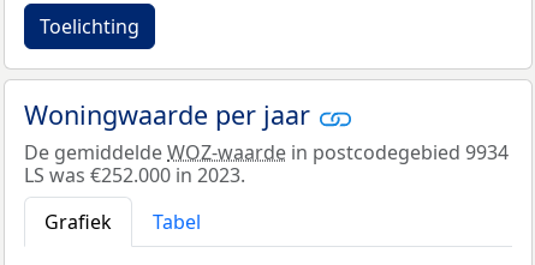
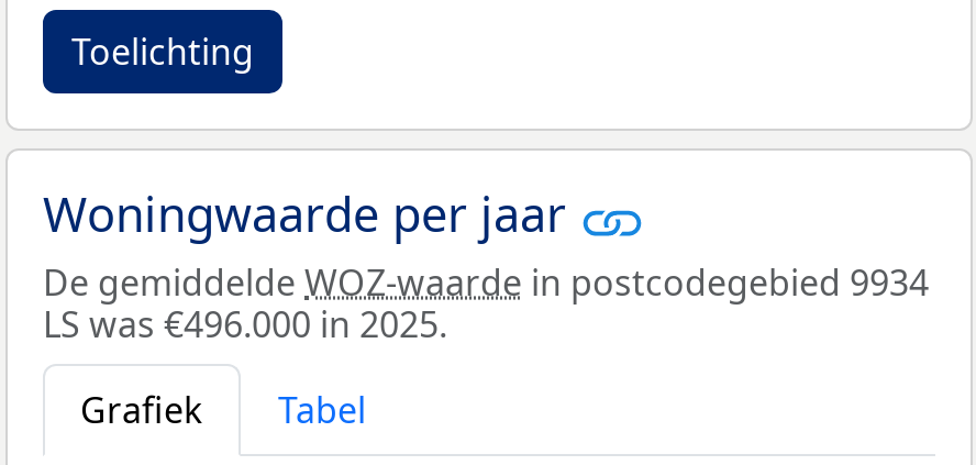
- LS was €252.000 in 2023.
+ LS was €496.000 in 2025.
